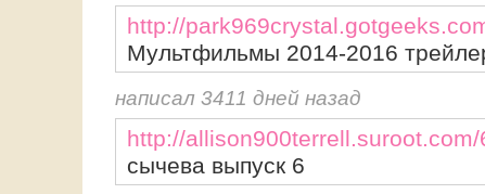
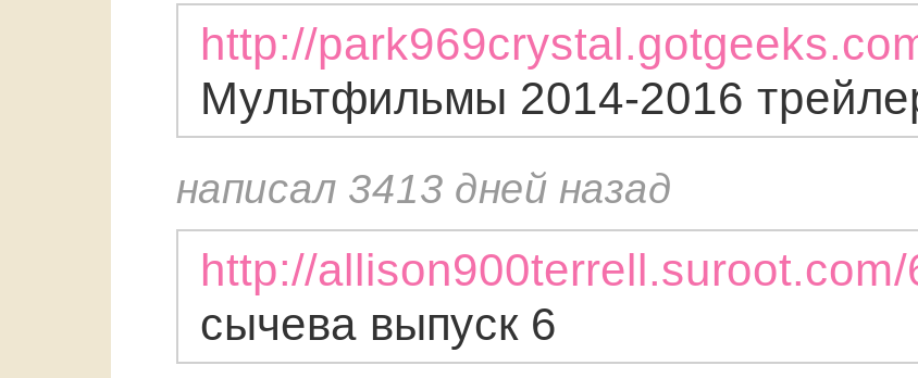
- написал 3411 дней назад
+ написал 3413 дней назад
